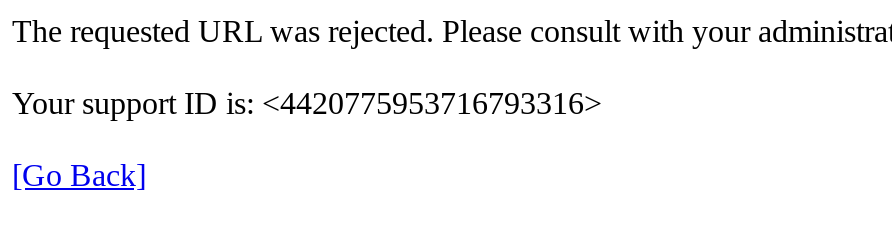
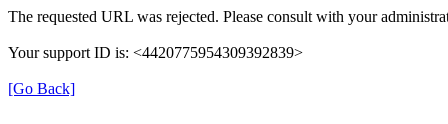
- Your support ID is: <4420775953716793316>
+ Your support ID is: <4420775954309392839>
